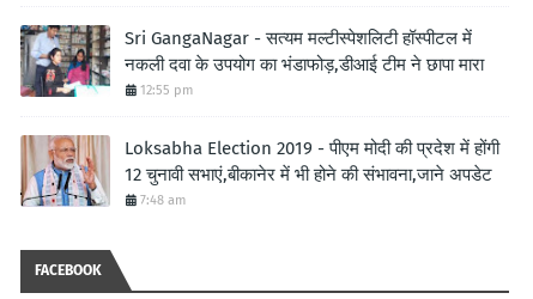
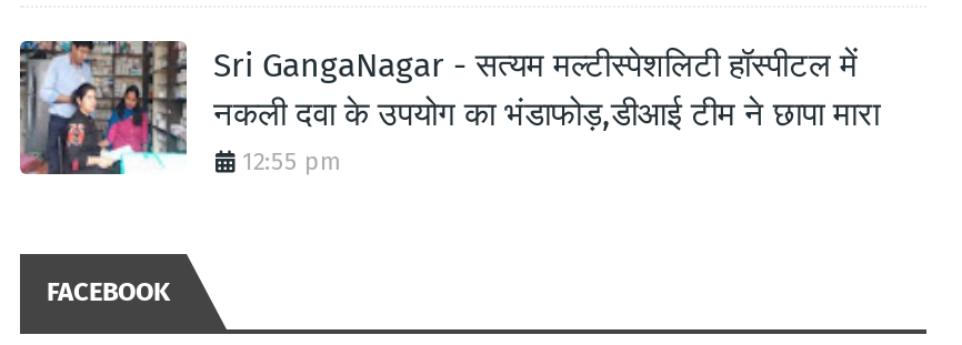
- [image]
- Loksabha Election 2019 - पीएम मोदी की प्रदेश में होंगी
- 12 चुनावी सभाएं,बीकानेर में भी होने की संभावना,जाने अपडेट
- 7:48 am
